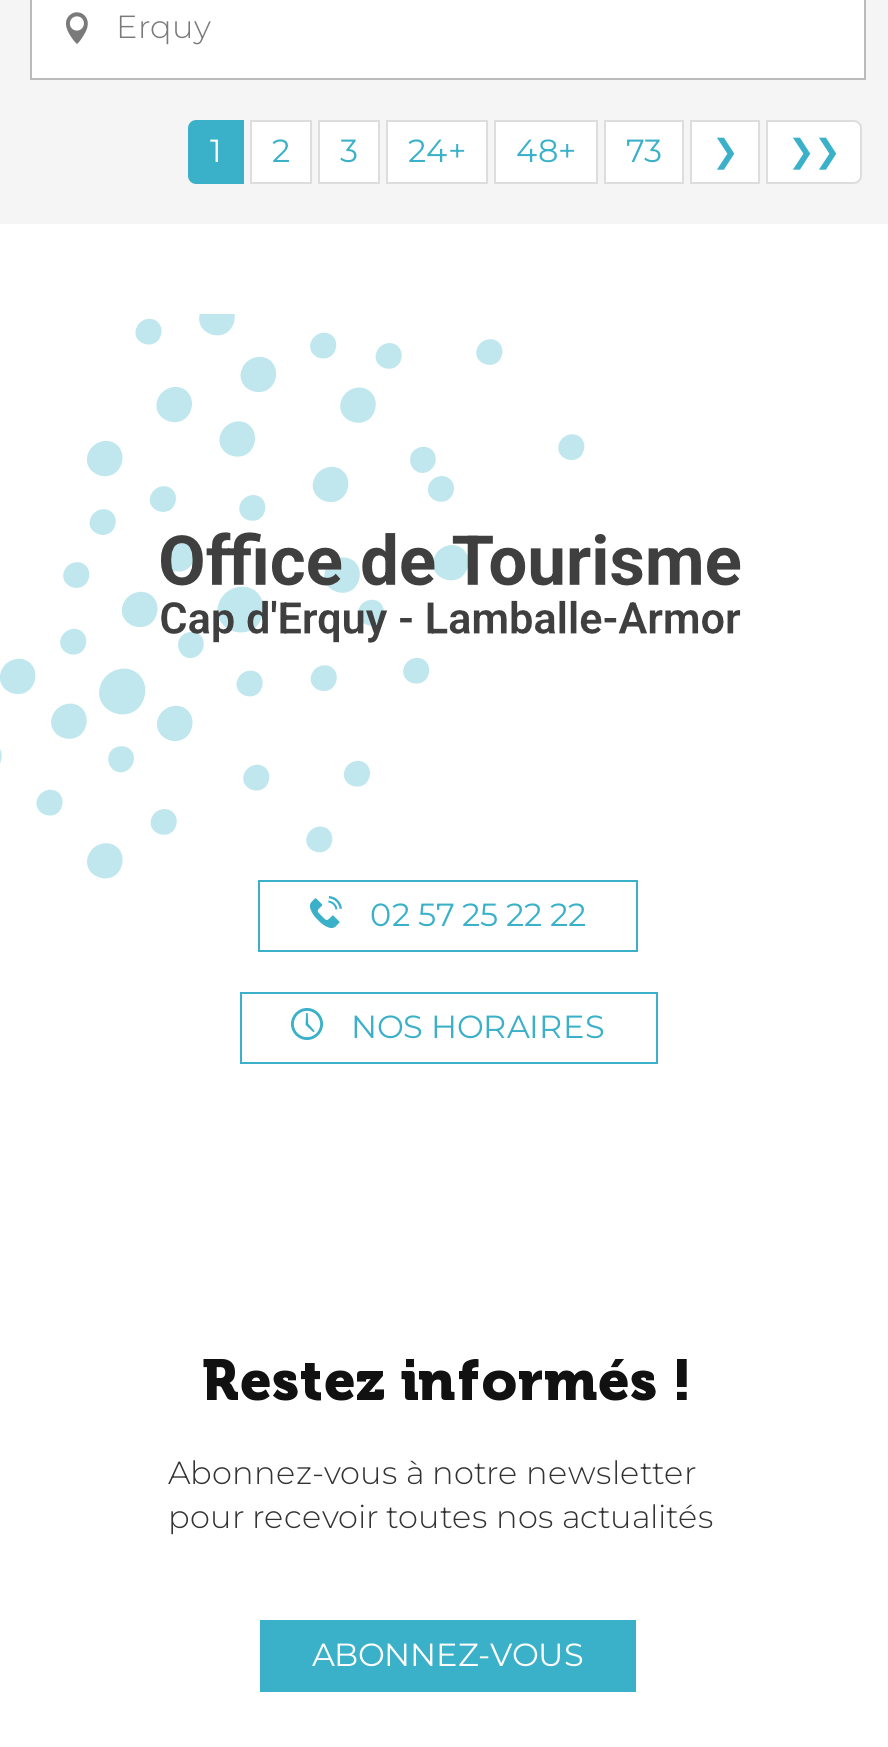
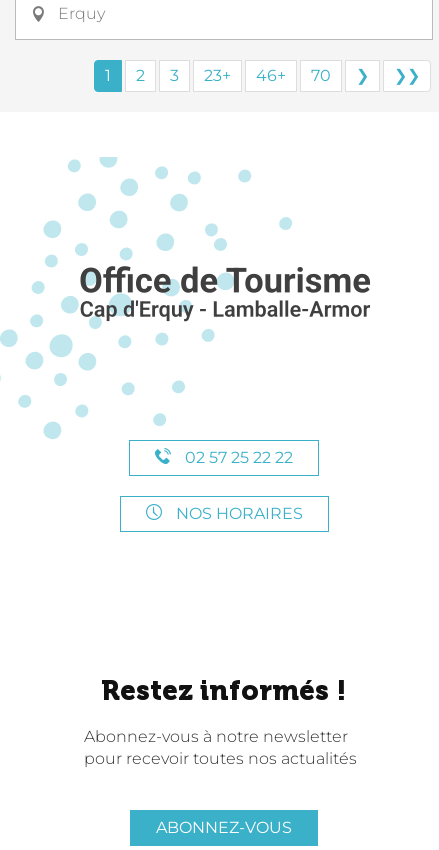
- 24+
+ 23+

- 48+
+ 46+

- 73
+ 70
